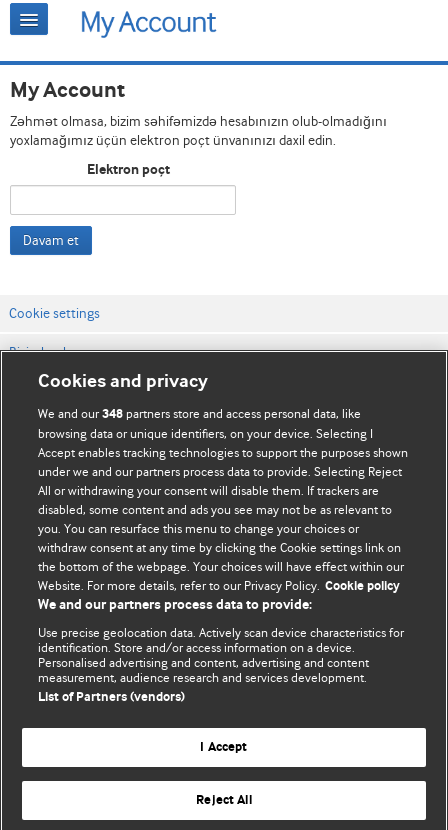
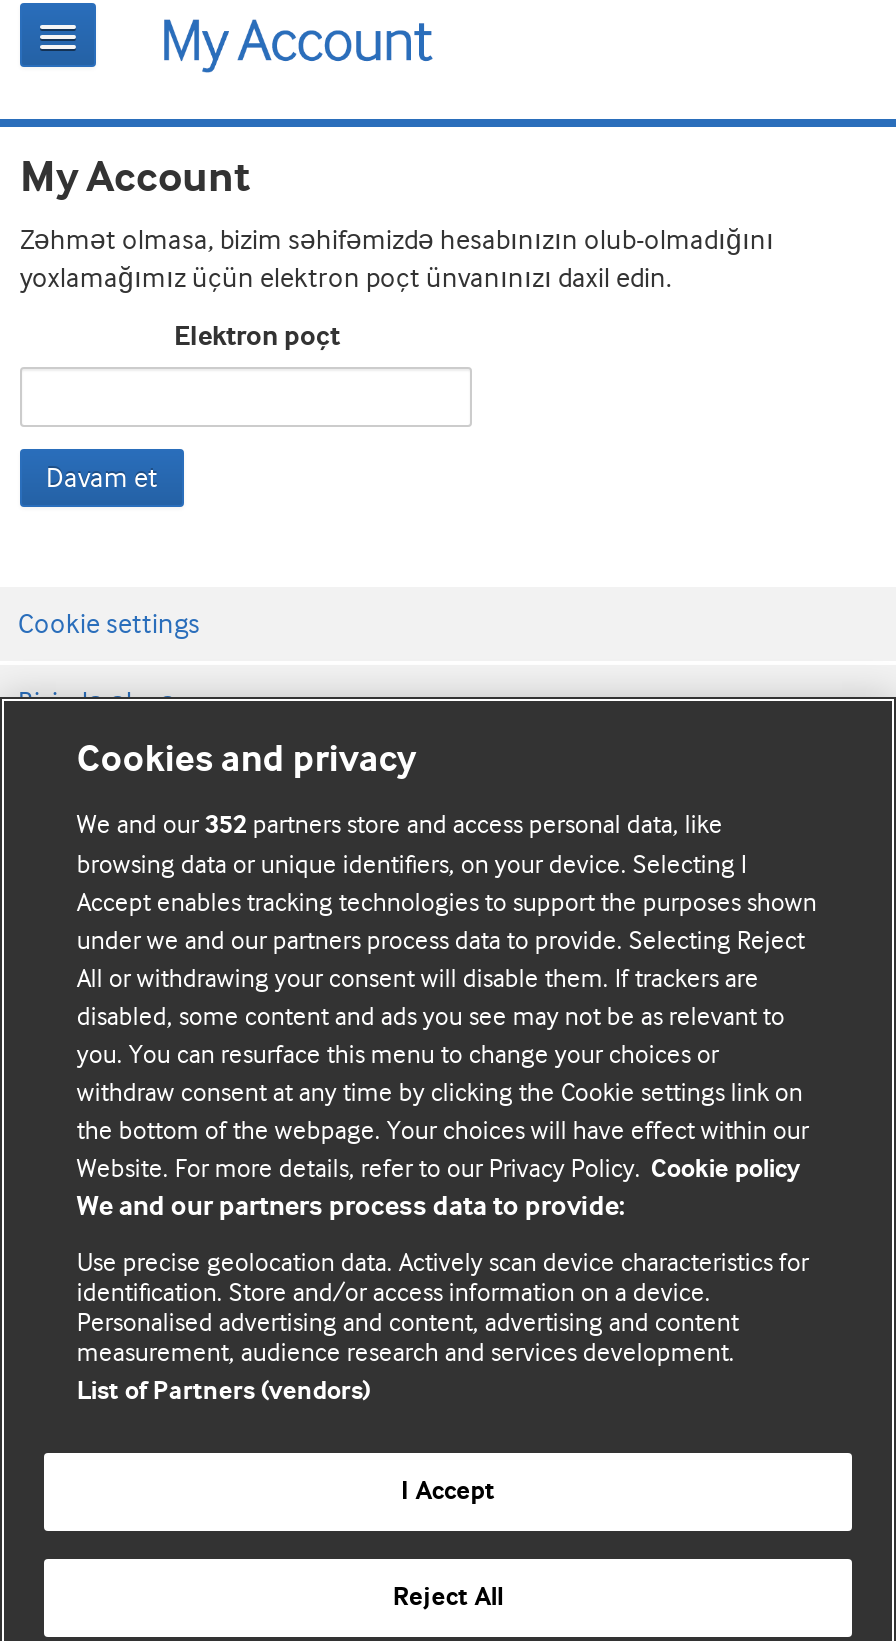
- We and our 348 partners store and access personal data, like
+ We and our 352 partners store and access personal data, like
